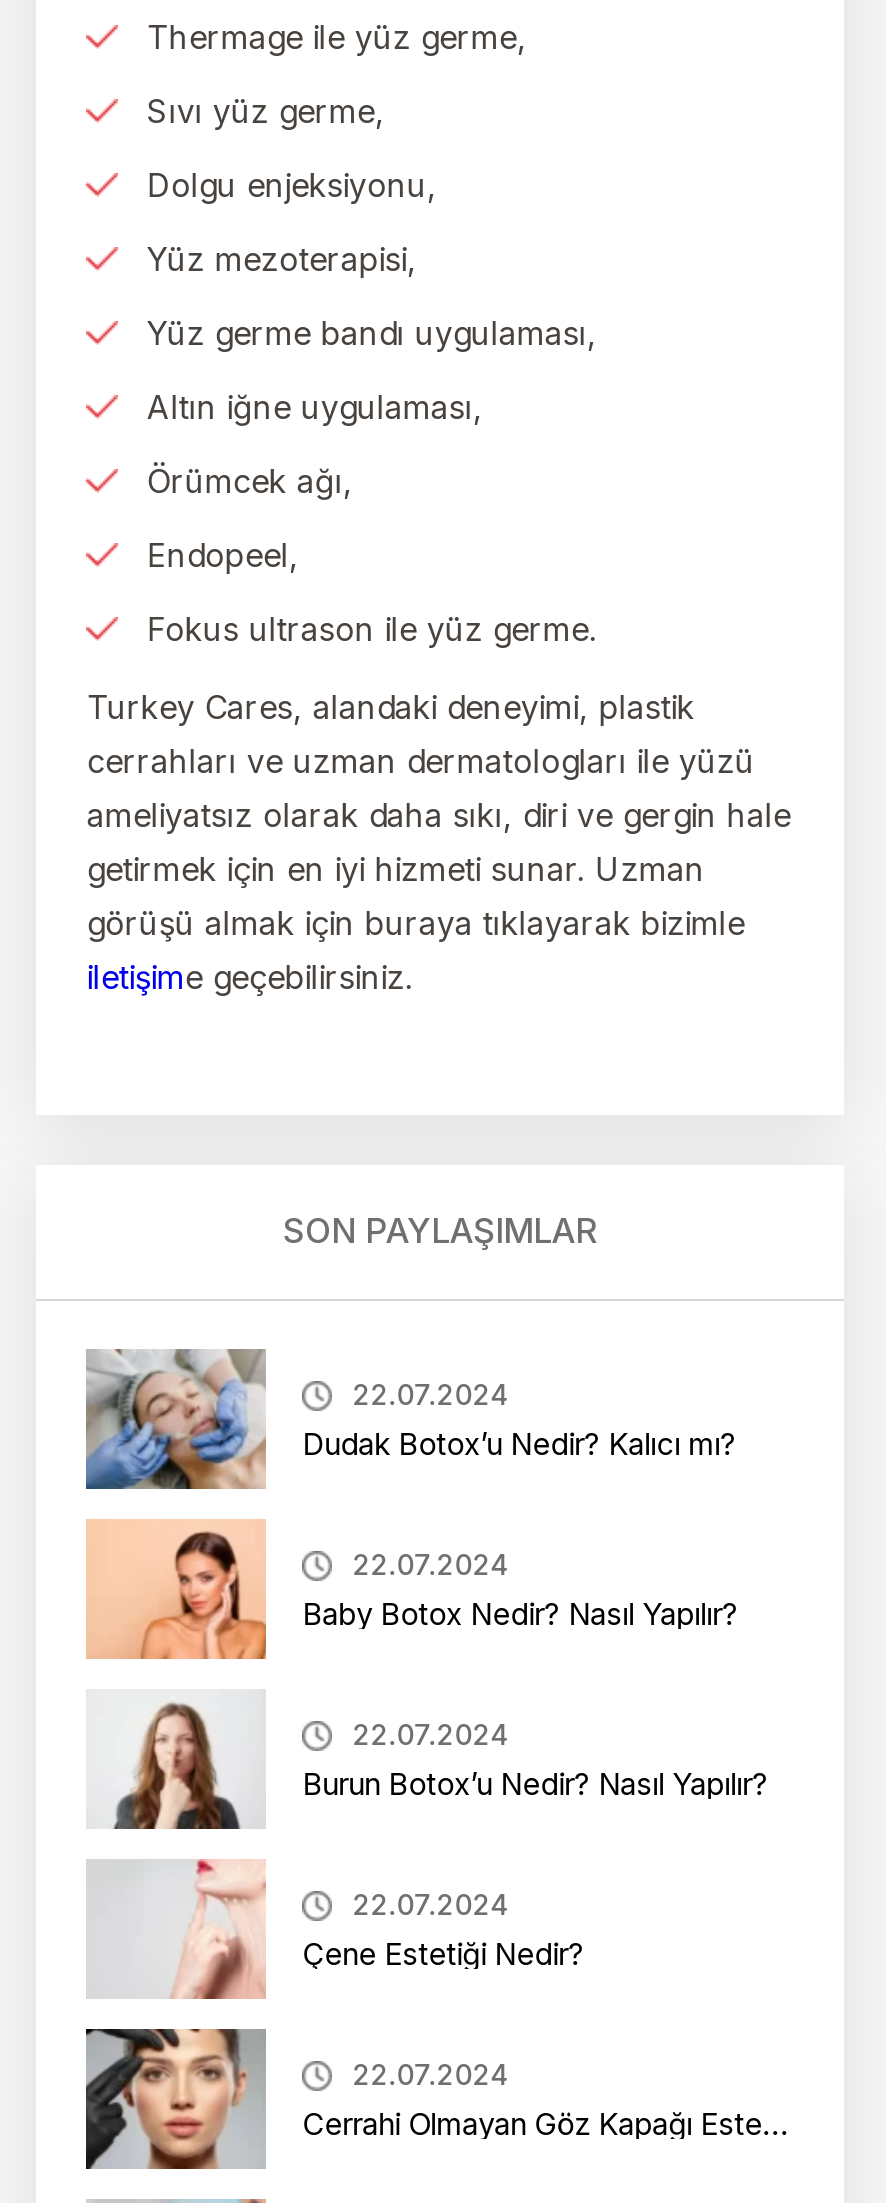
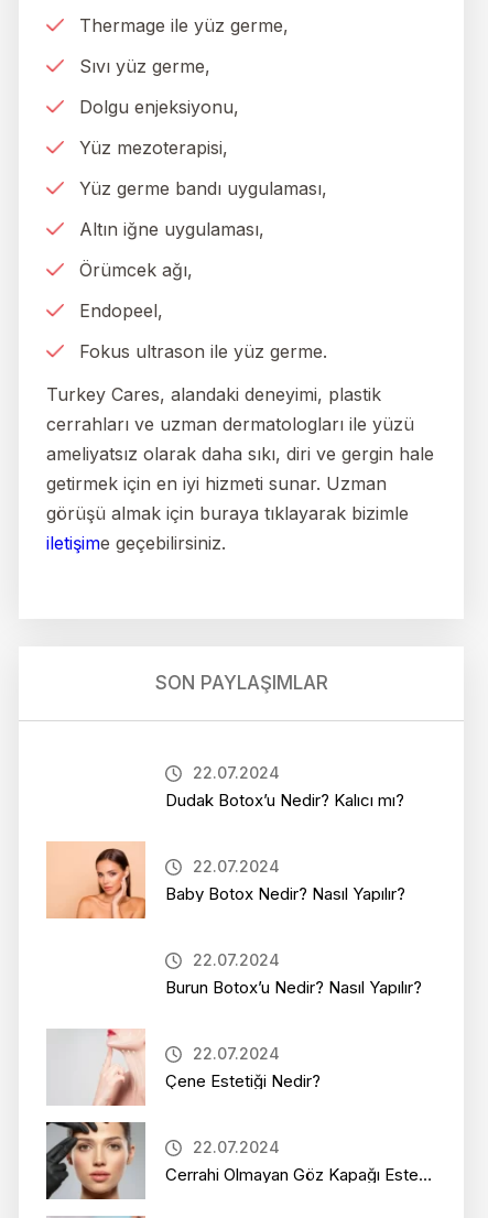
- [image]

- [image]
